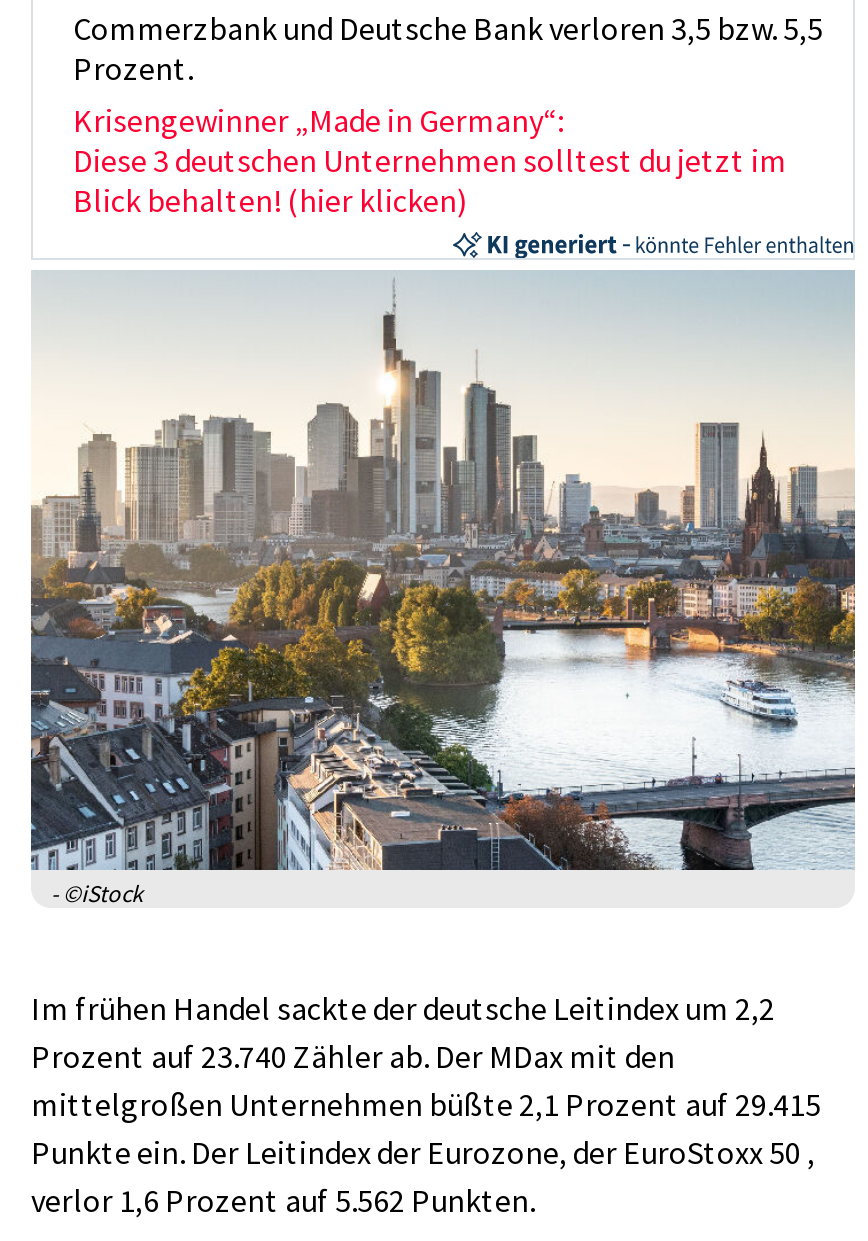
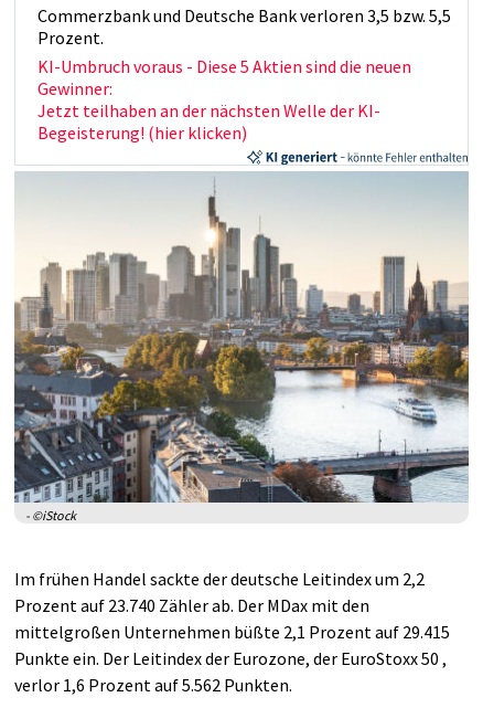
- Krisengewinner „Made in Germany“:
- Diese 3 deutschen Unternehmen solltest du jetzt im
- Blick behalten! (hier klicken)
+ KI-Umbruch voraus - Diese 5 Aktien sind die neuen
+ Gewinner:
+ Jetzt teilhaben an der nächsten Welle der KI-
+ Begeisterung! (hier klicken)
